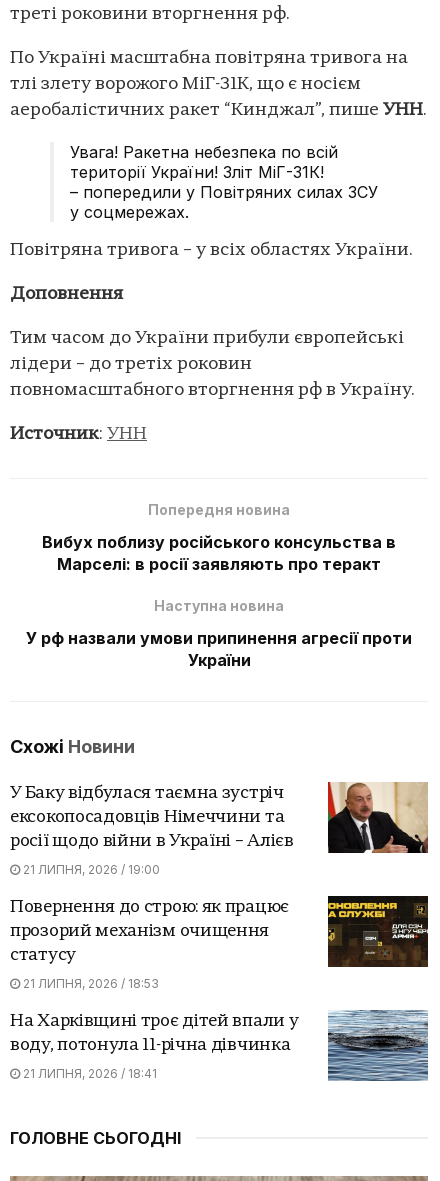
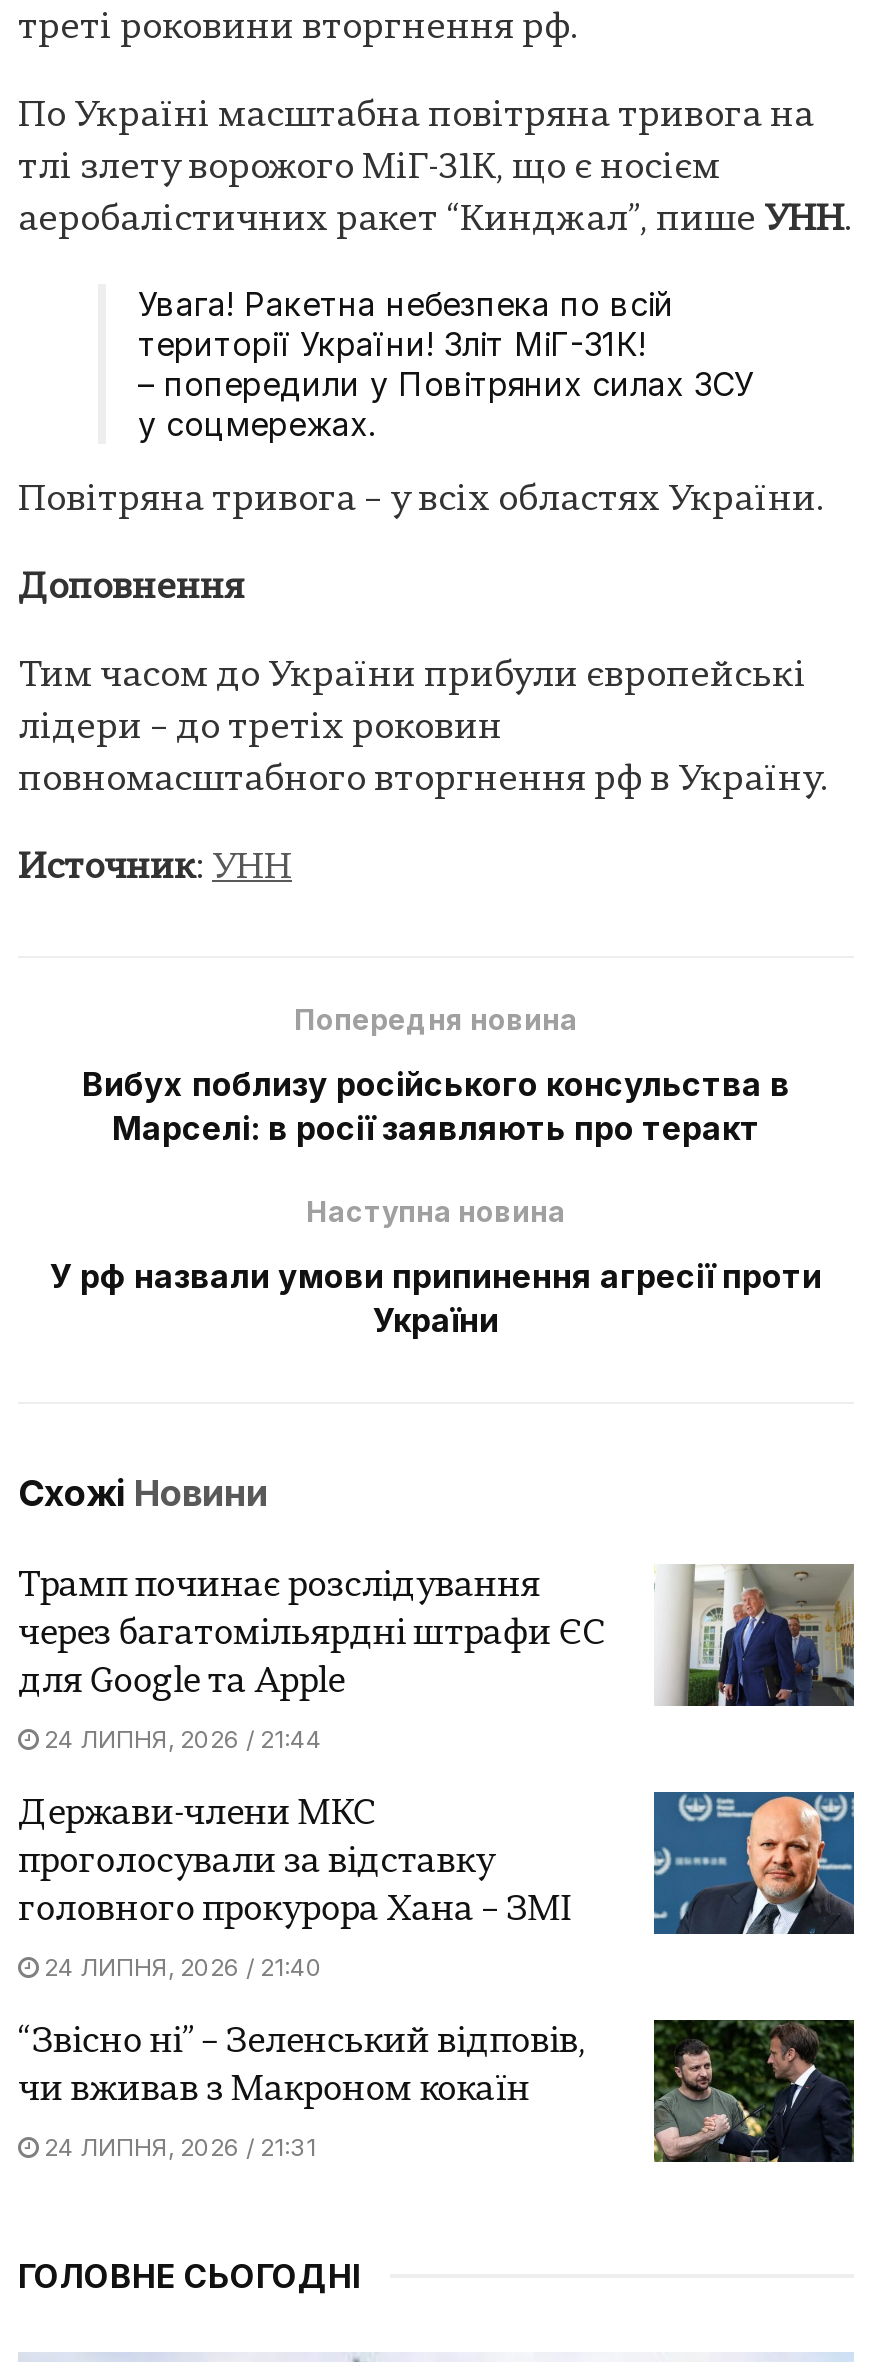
- [image]
- У Баку відбулася таємна зустріч
- ексокопосадовців Німеччини та
- росії щодо війни в Україні – Алієв
+ [image]
+ Трамп починає розслідування
+ через багатомільярдні штрафи ЄС
+ для Google та Apple

- 21 ЛИПНЯ, 2026 / 19:00
+ 24 ЛИПНЯ, 2026 / 21:44

- [image]
- Повернення до строю: як працює
- прозорий механізм очищення
- статусу
+ [image]
+ Держави-члени МКС
+ проголосували за відставку
+ головного прокурора Хана – ЗМІ

- 21 ЛИПНЯ, 2026 / 18:53
+ 24 ЛИПНЯ, 2026 / 21:40

- [image]
- На Харківщині троє дітей впали у
- воду, потонула 11-річна дівчинка
+ [image]
+ “Звісно ні” – Зеленський відповів,
+ чи вживав з Макроном кокаїн

- 21 ЛИПНЯ, 2026 / 18:41
+ 24 ЛИПНЯ, 2026 / 21:31
